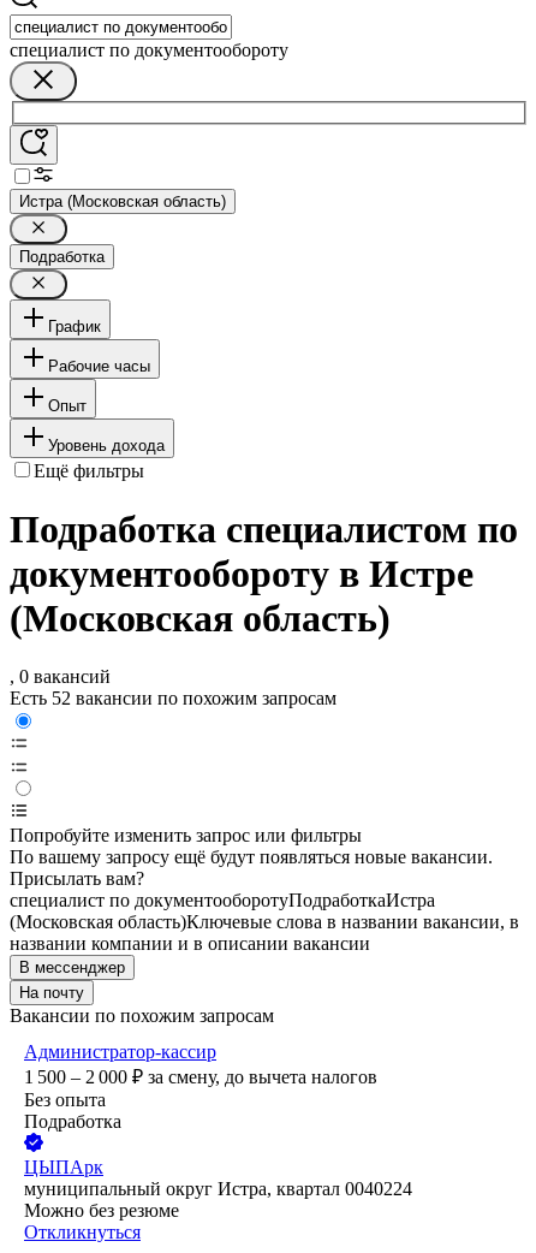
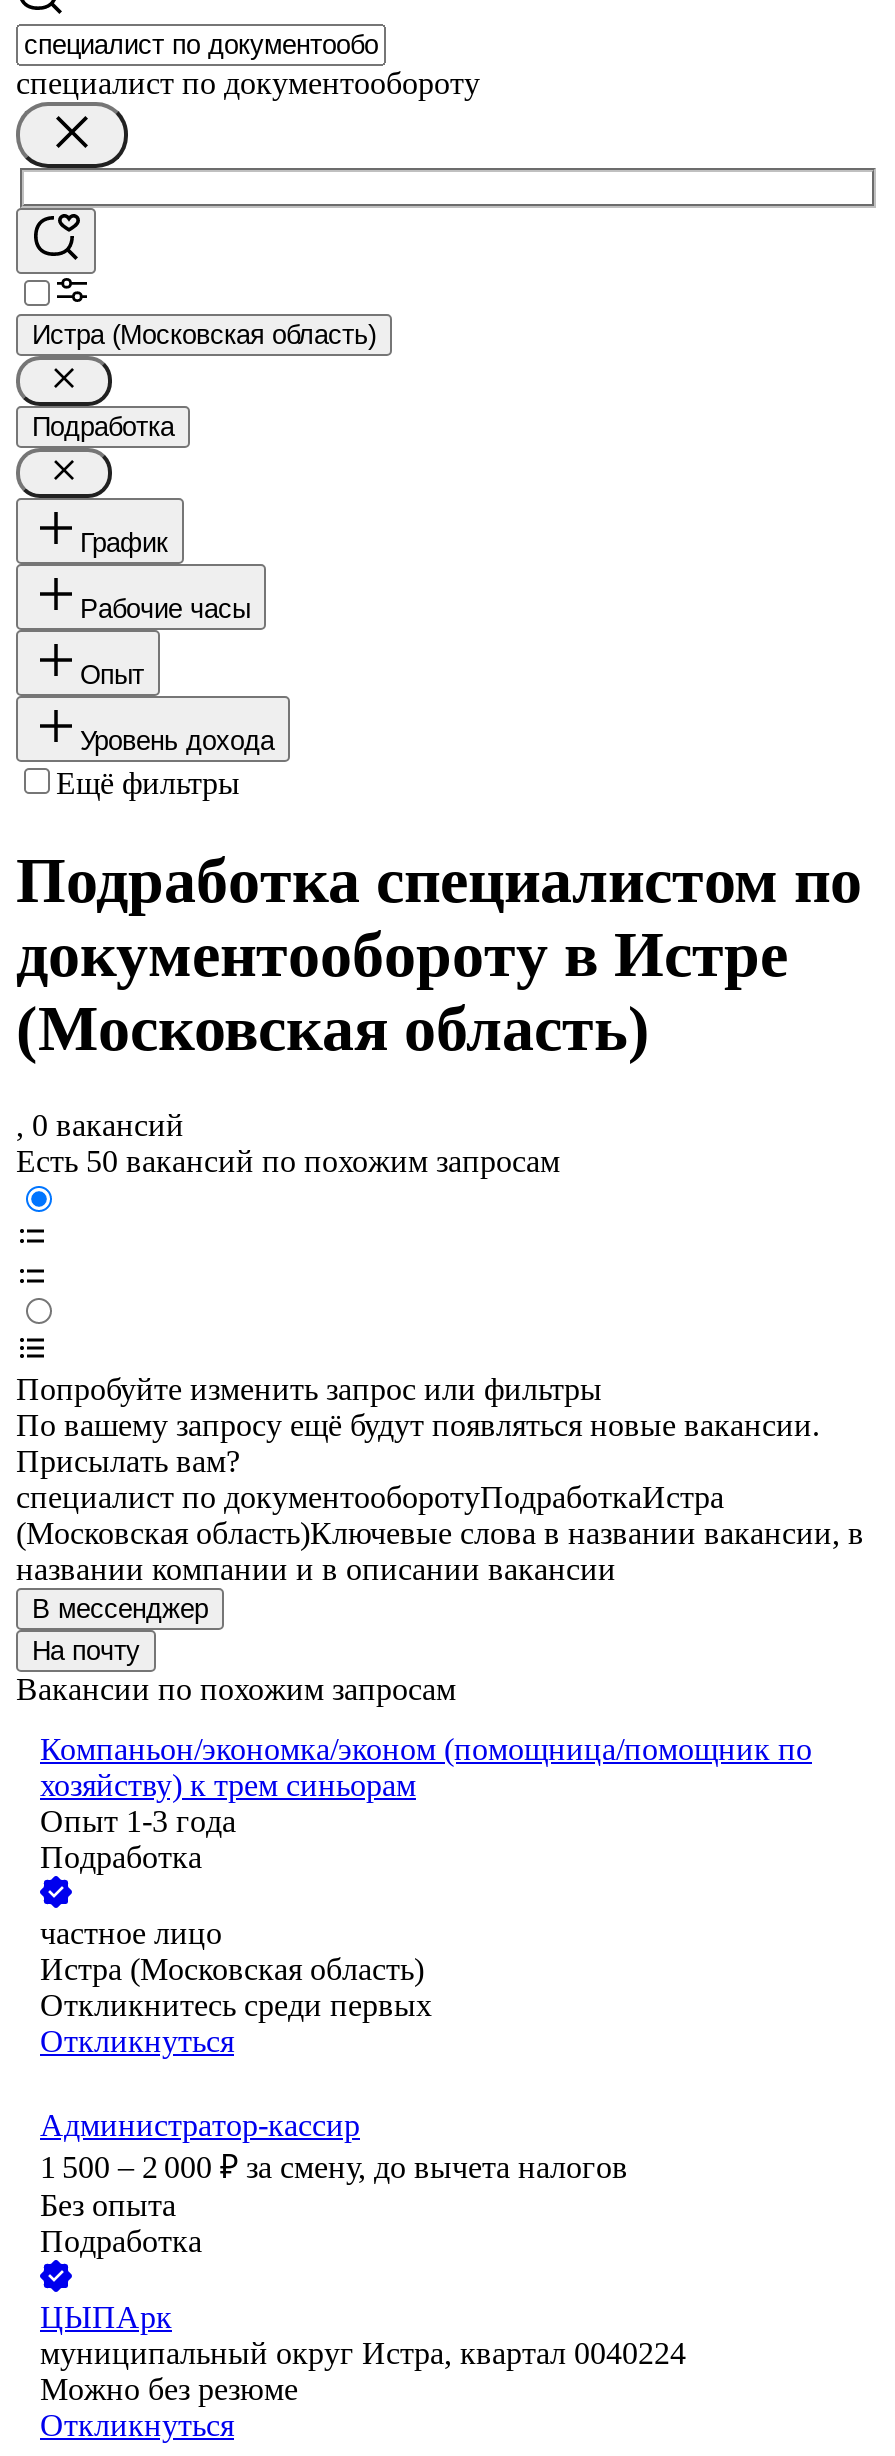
- Есть 52 вакансии по похожим запросам
+ Есть 50 вакансий по похожим запросам

+ Компаньон/экономка/эконом (помощница/помощник по
+ хозяйству) к трем синьорам
+ Опыт 1-3 года
+ Подработка
+ частное лицо
+ Истра (Московская область)
+ Откликнитесь среди первых
+ Откликнуться
